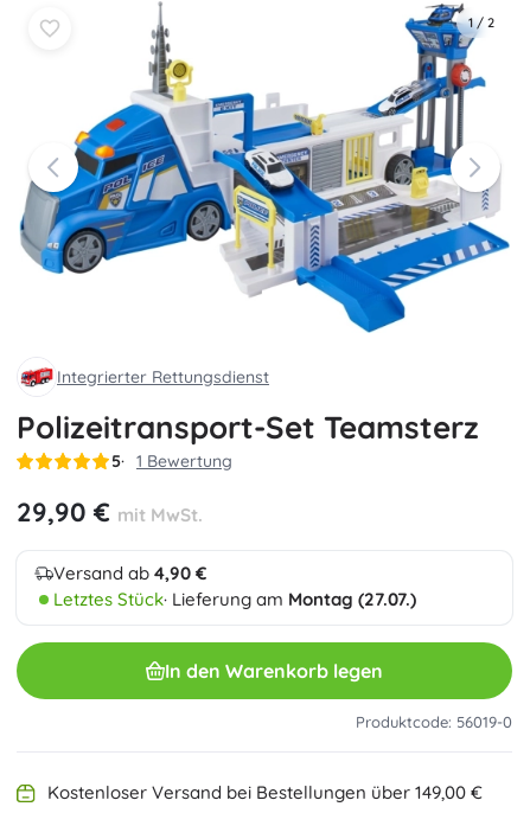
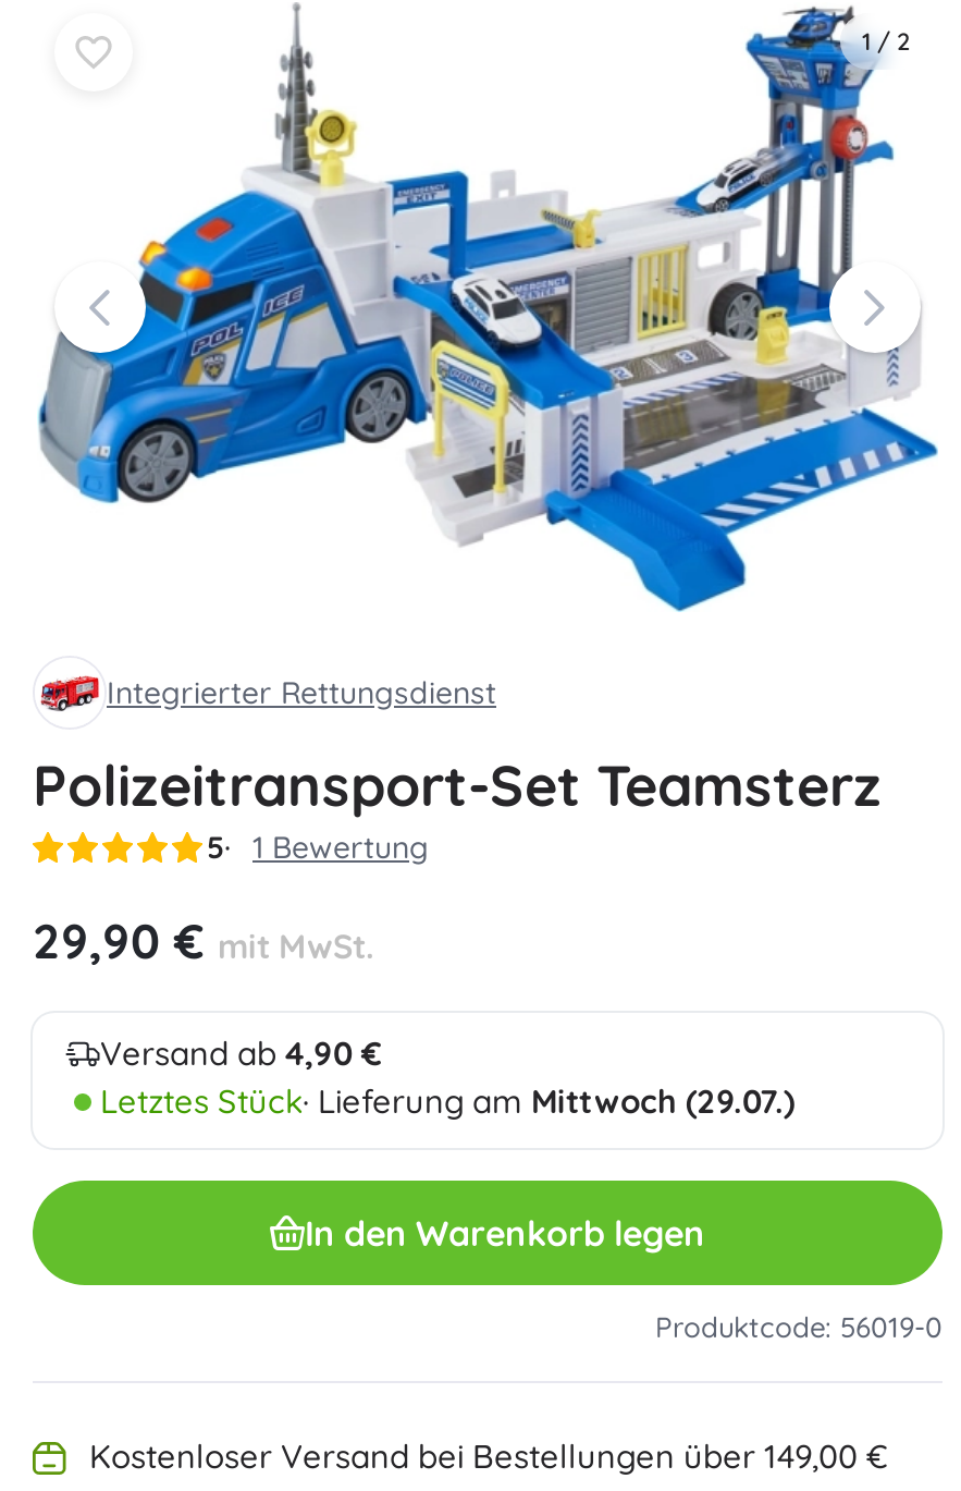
- Letztes Stück · Lieferung am Montag (27.07.)
+ Letztes Stück · Lieferung am Mittwoch (29.07.)
